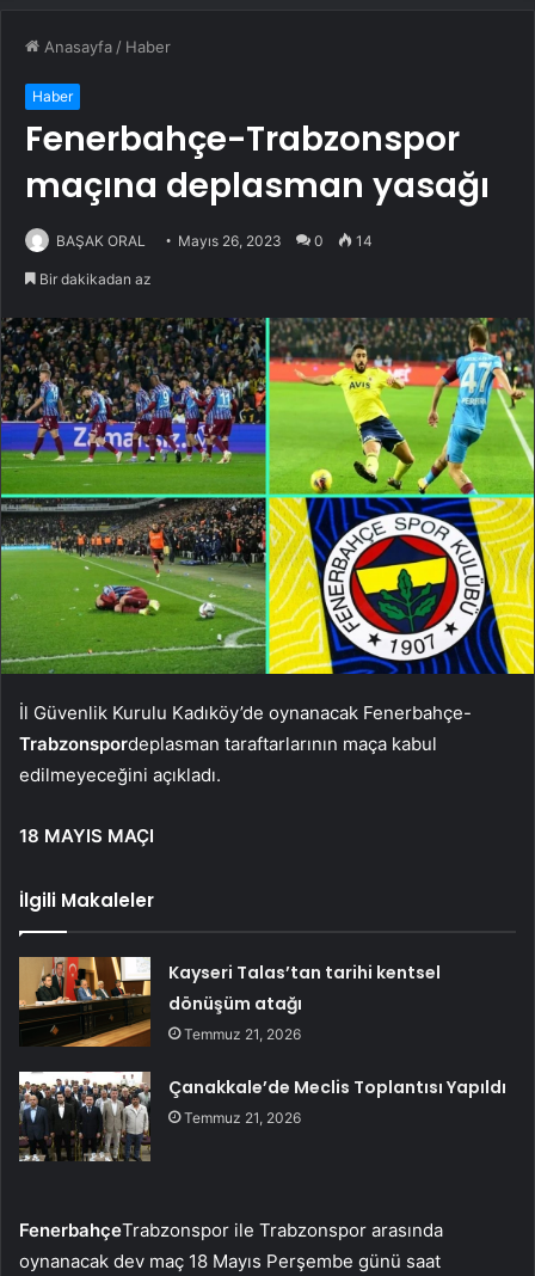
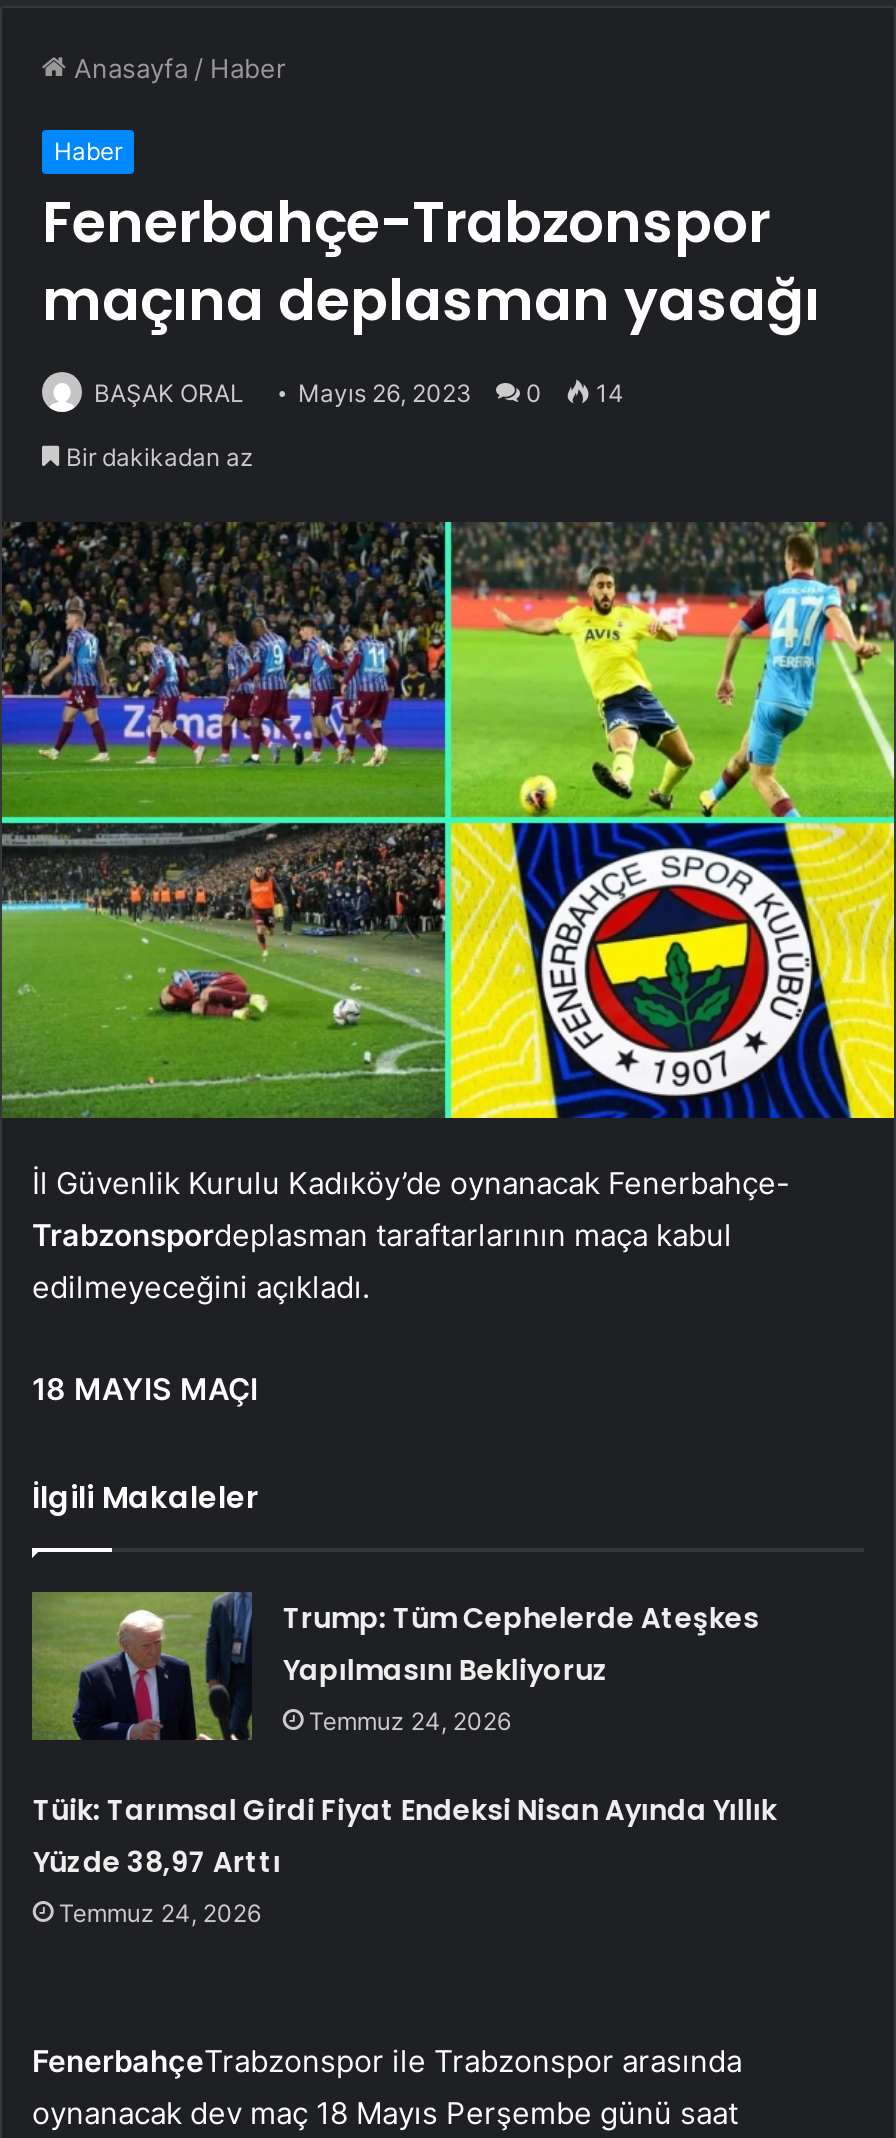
- [image]
- Kayseri Talas’tan tarihi kentsel
- dönüşüm atağı
- Temmuz 21, 2026
+ [image]
+ Trump: Tüm Cephelerde Ateşkes
+ Yapılmasını Bekliyoruz
+ Temmuz 24, 2026

- Çanakkale’de Meclis Toplantısı Yapıldı
- Temmuz 21, 2026
+ Tüik: Tarımsal Girdi Fiyat Endeksi Nisan Ayında Yıllık
+ Yüzde 38,97 Arttı
+ Temmuz 24, 2026
